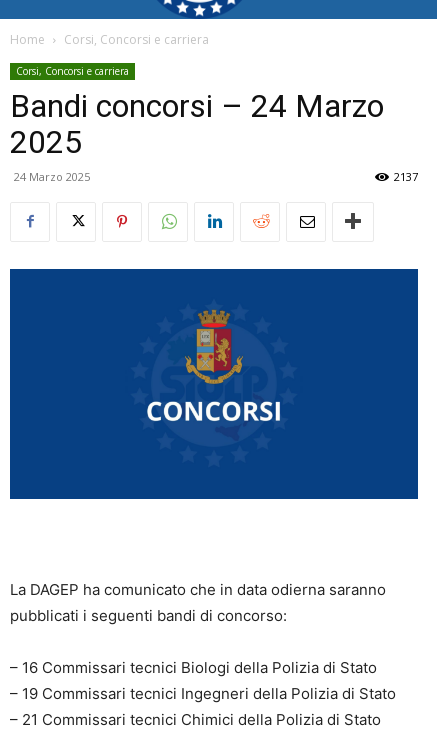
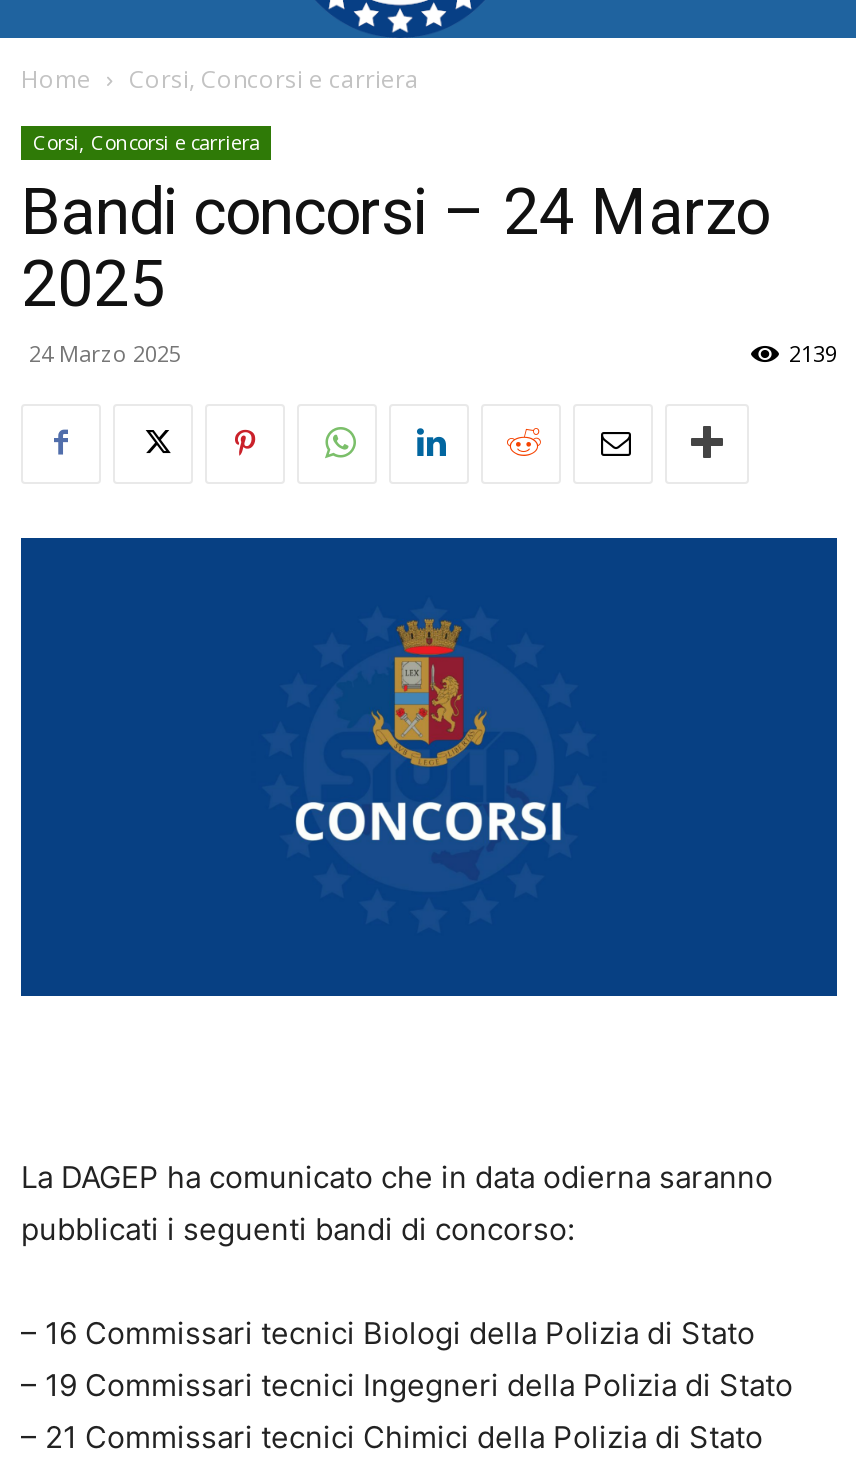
- 2137
+ 2139
